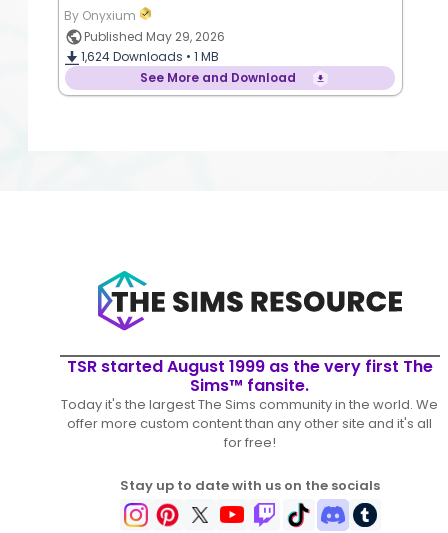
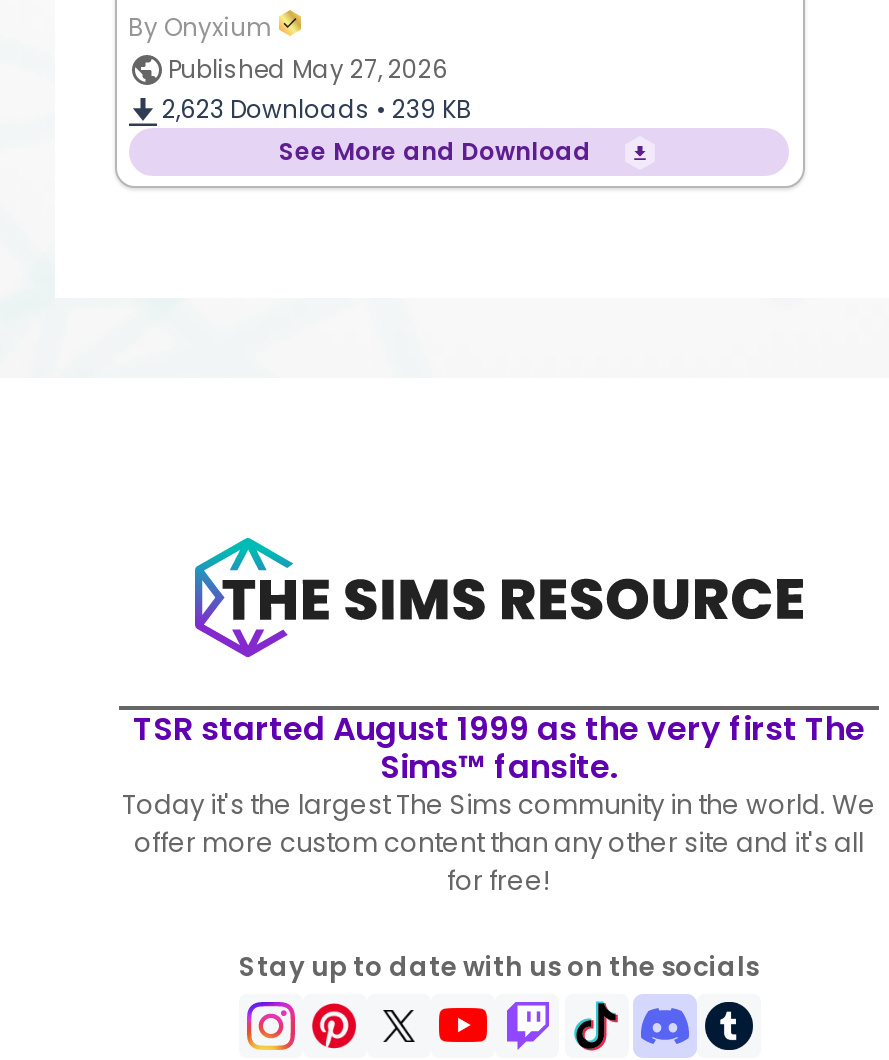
- Published May 29, 2026
+ Published May 27, 2026

- 1,624 Downloads • 1 MB
+ 2,623 Downloads • 239 KB
